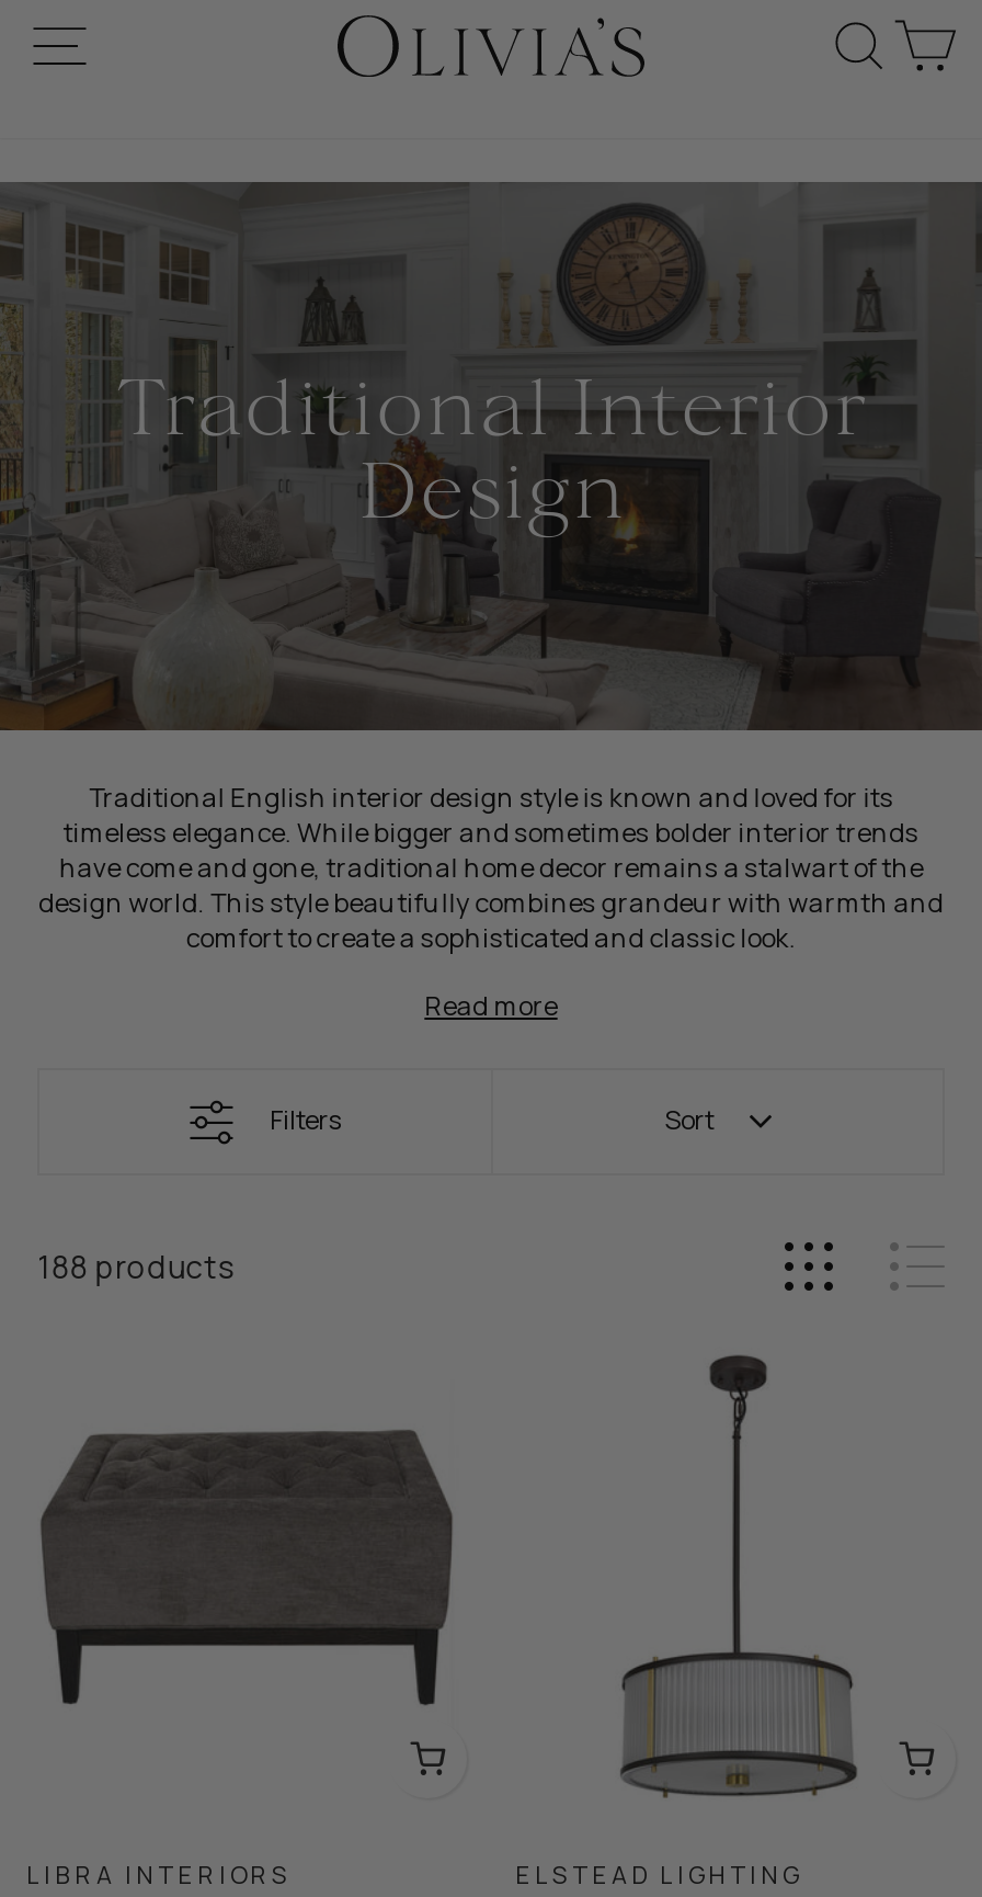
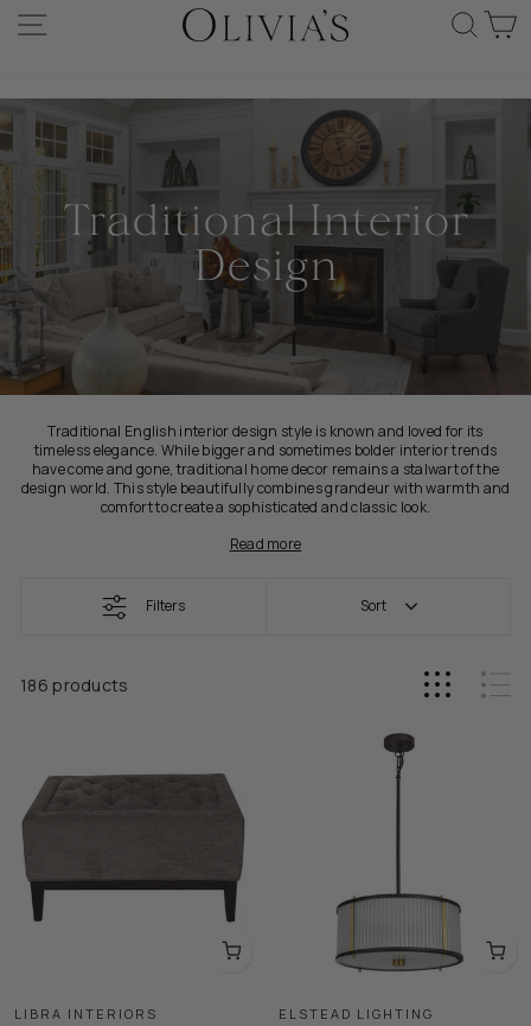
- 188 products
+ 186 products
